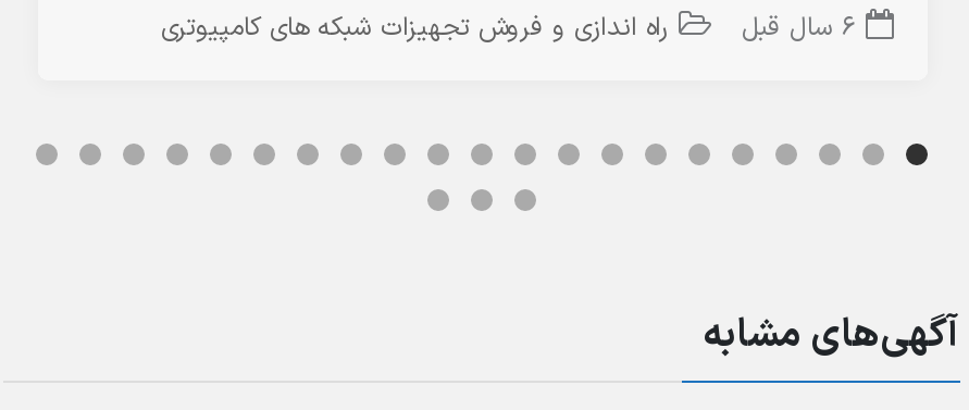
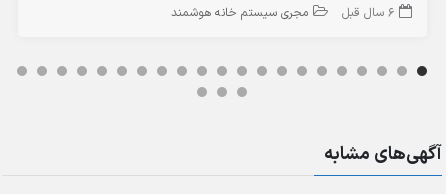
- راه اندازی و فروش تجهیزات شبکه های کامپیوتری
+ مجری سیستم خانه هوشمند
